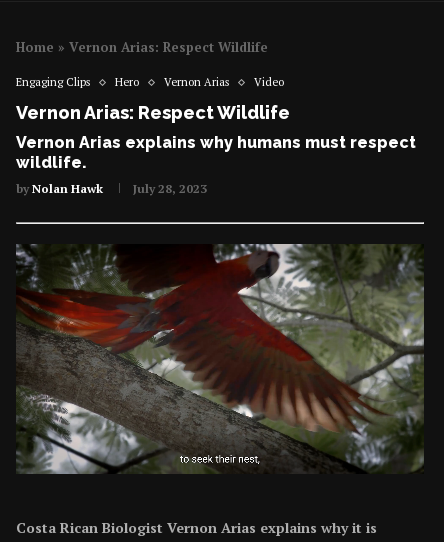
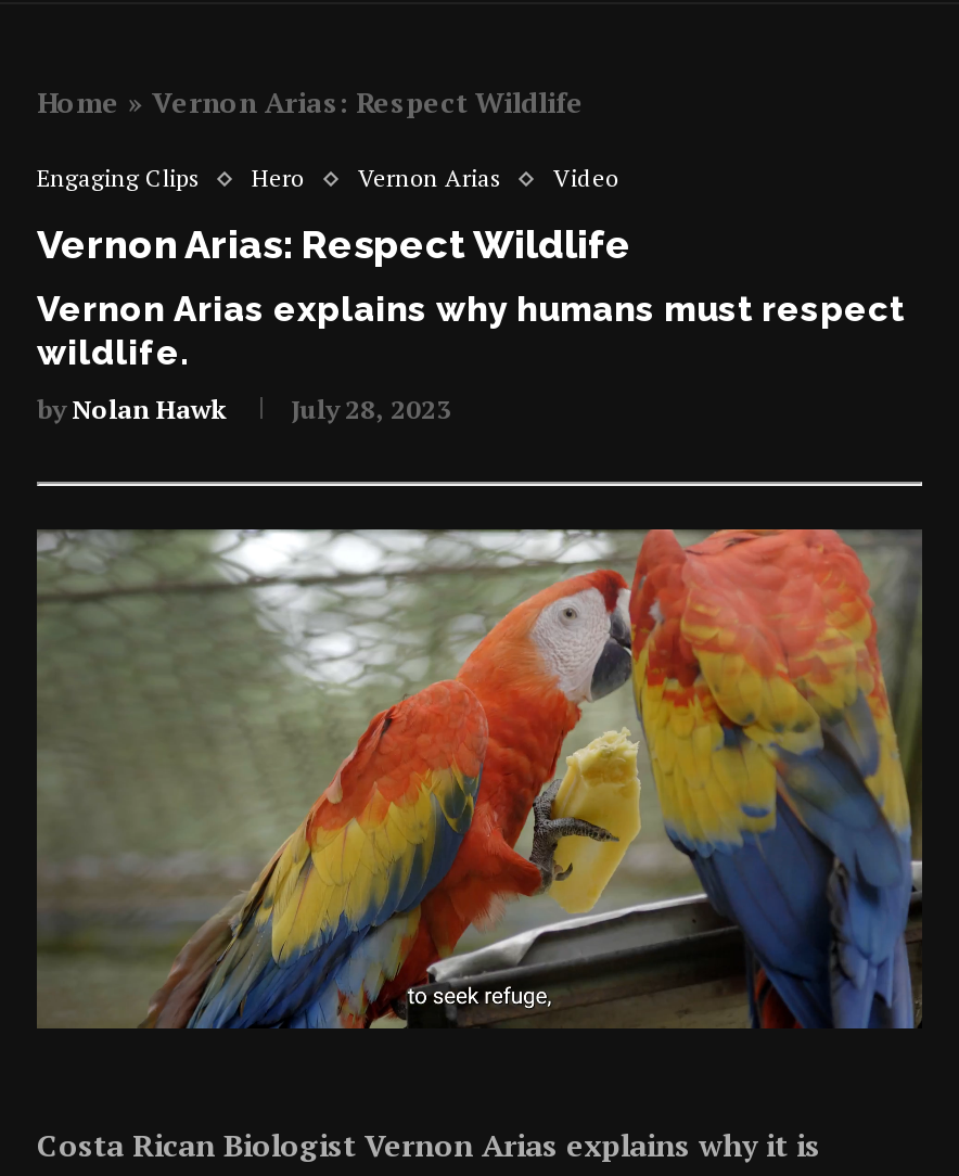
- [image]
+ [image]
